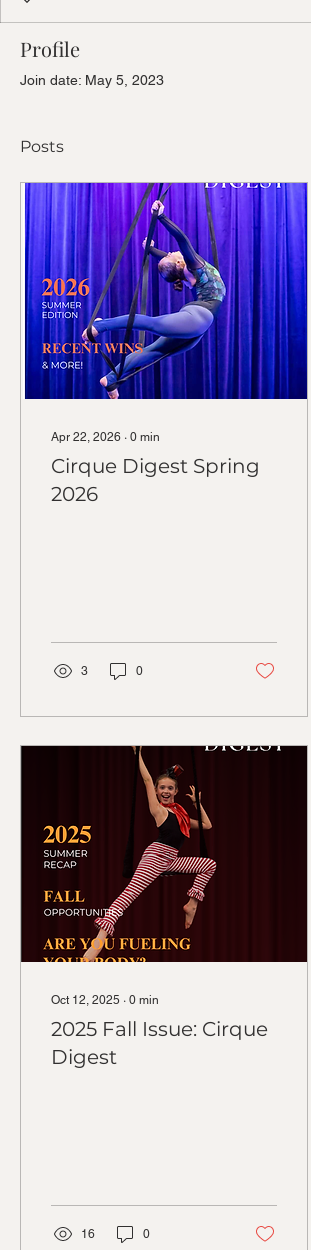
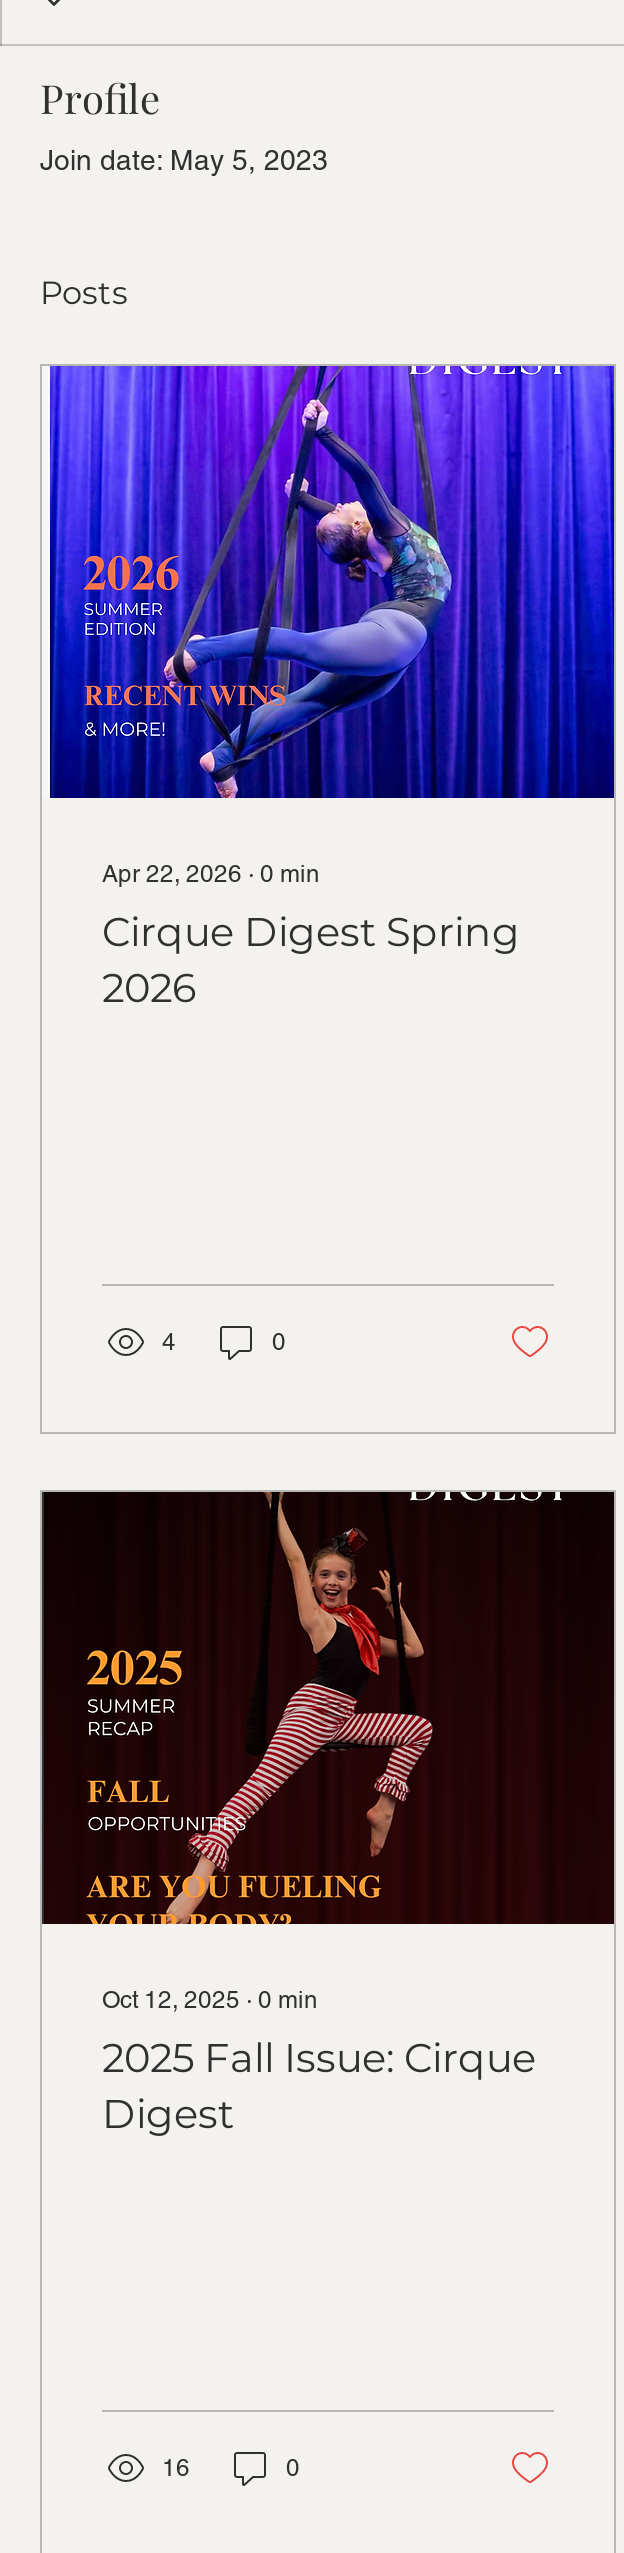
- 3
+ 4
